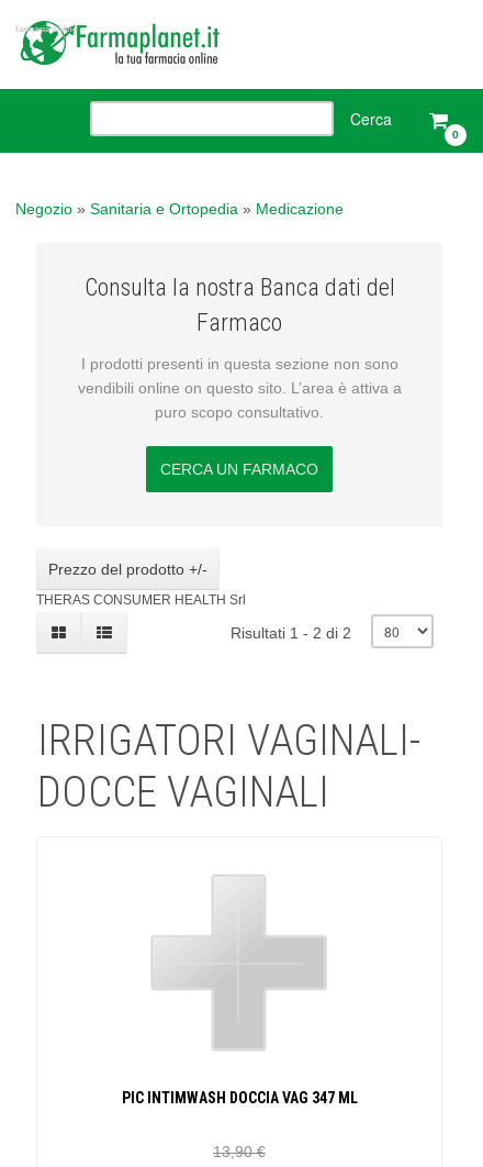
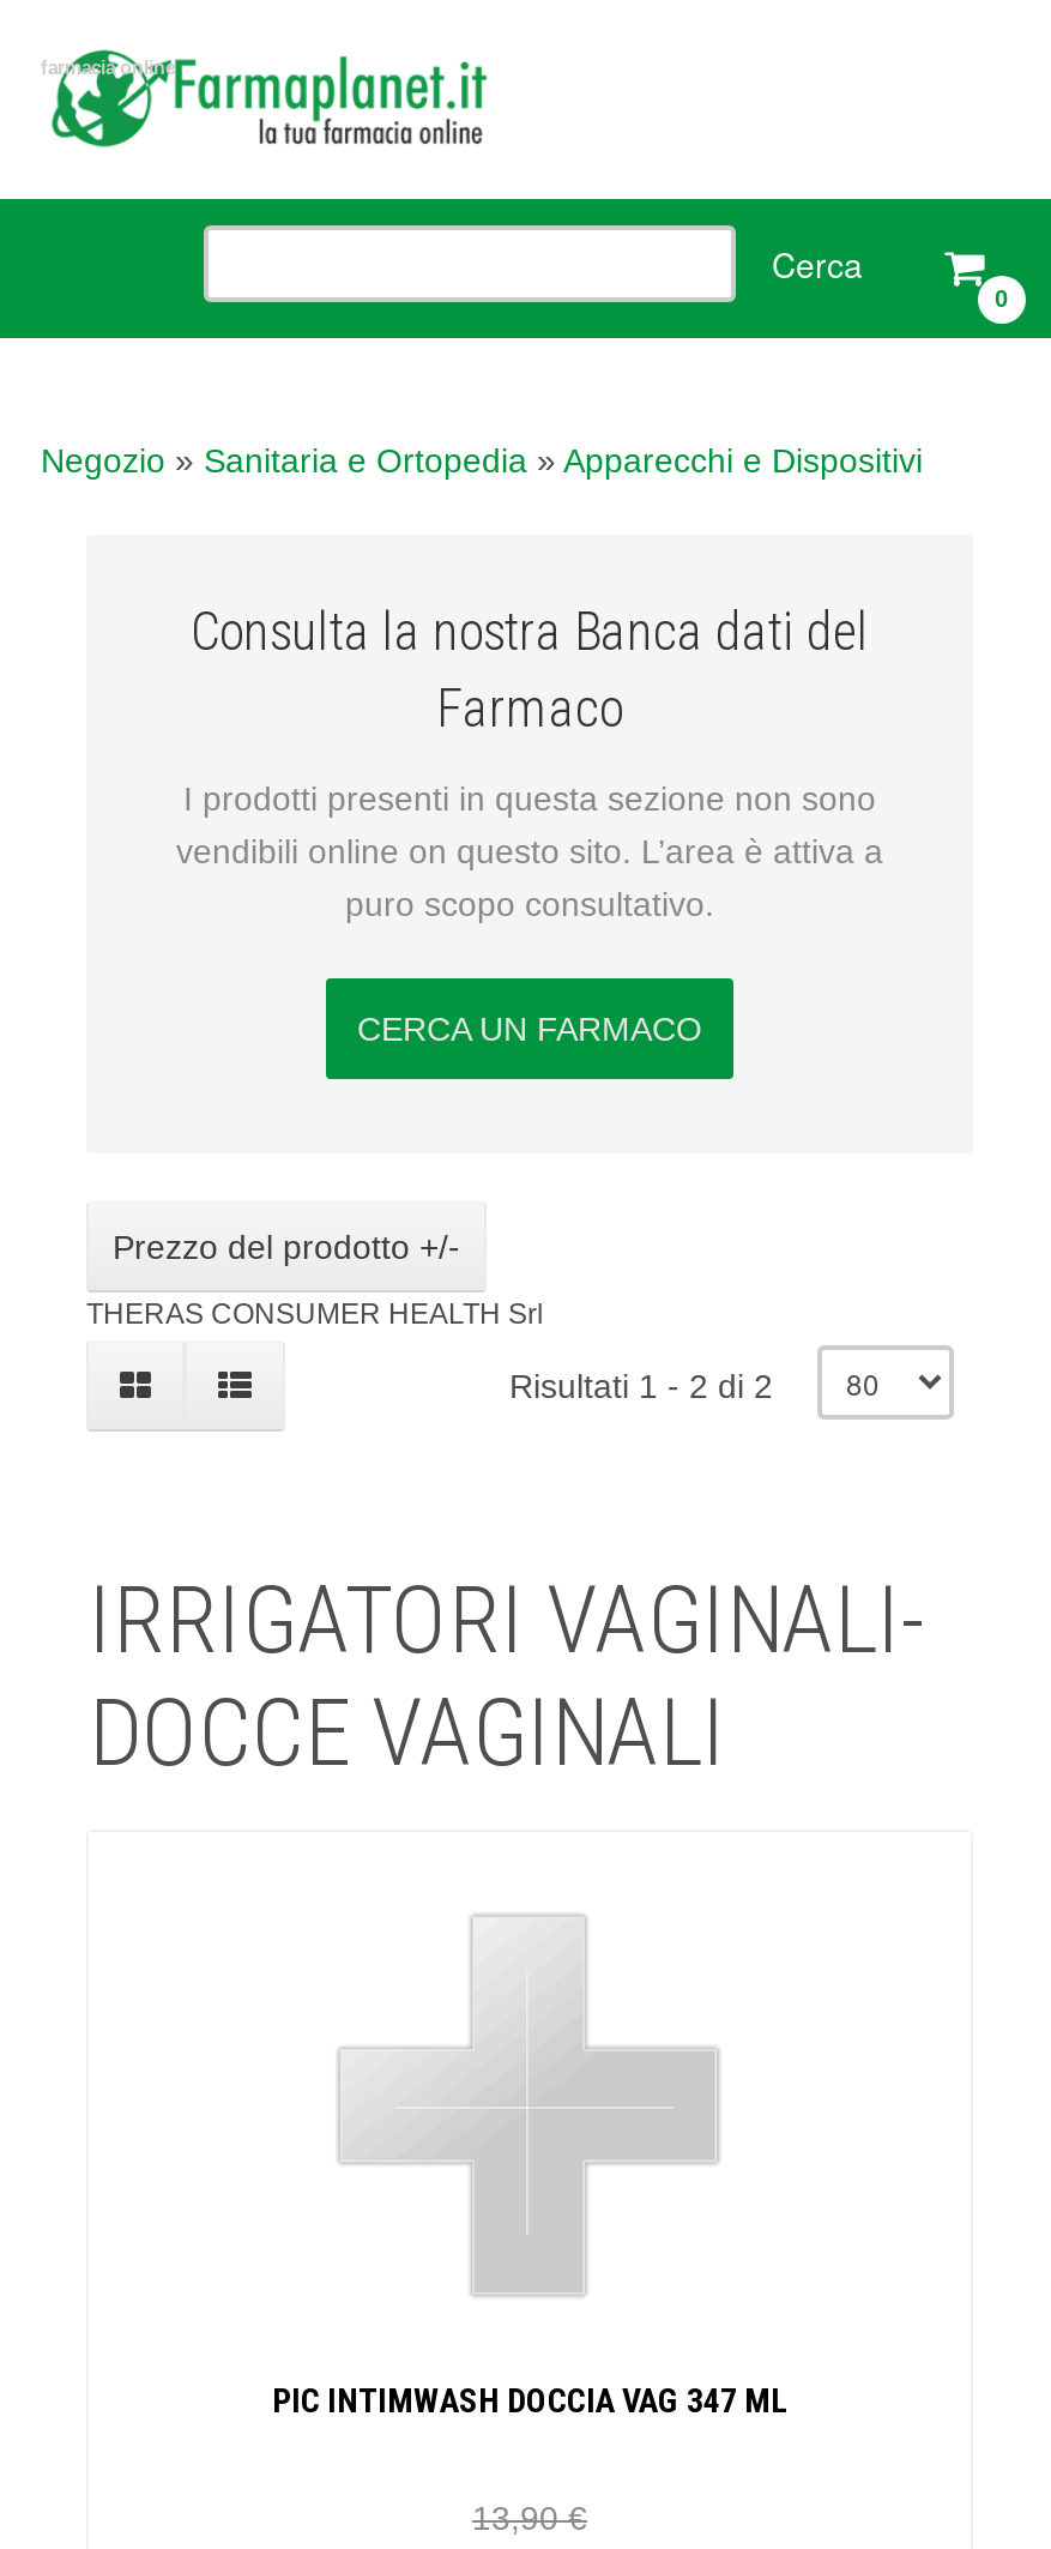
- Negozio» Sanitaria e Ortopedia» Medicazione
+ Negozio» Sanitaria e Ortopedia» Apparecchi e Dispositivi
